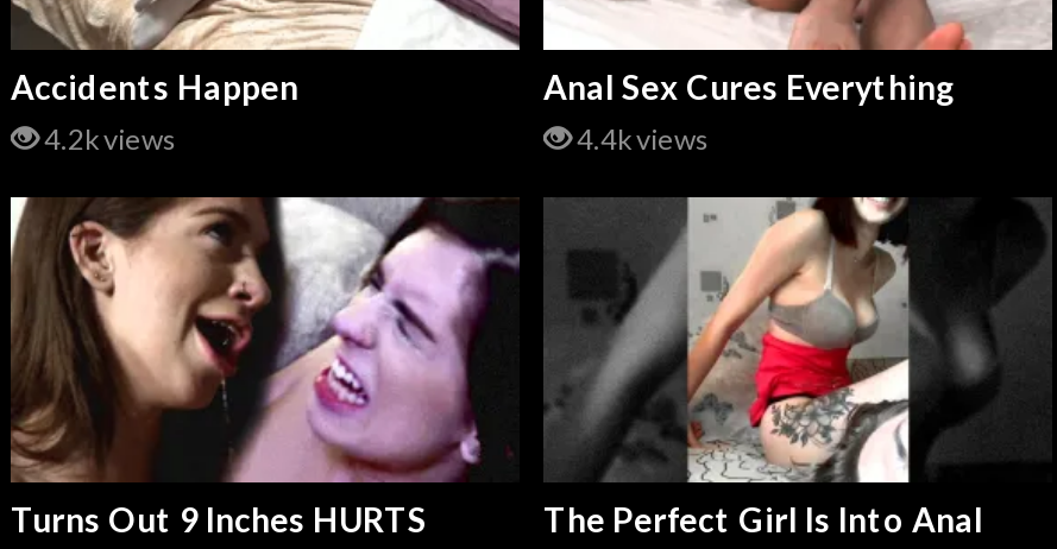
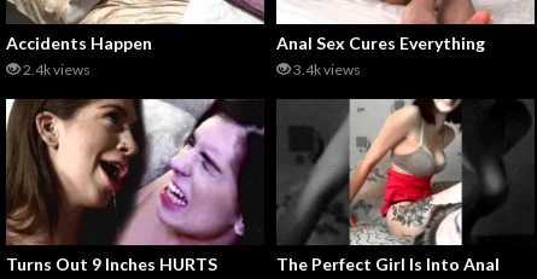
- 4.2k views
+ 2.4k views

- 4.4k views
+ 3.4k views
